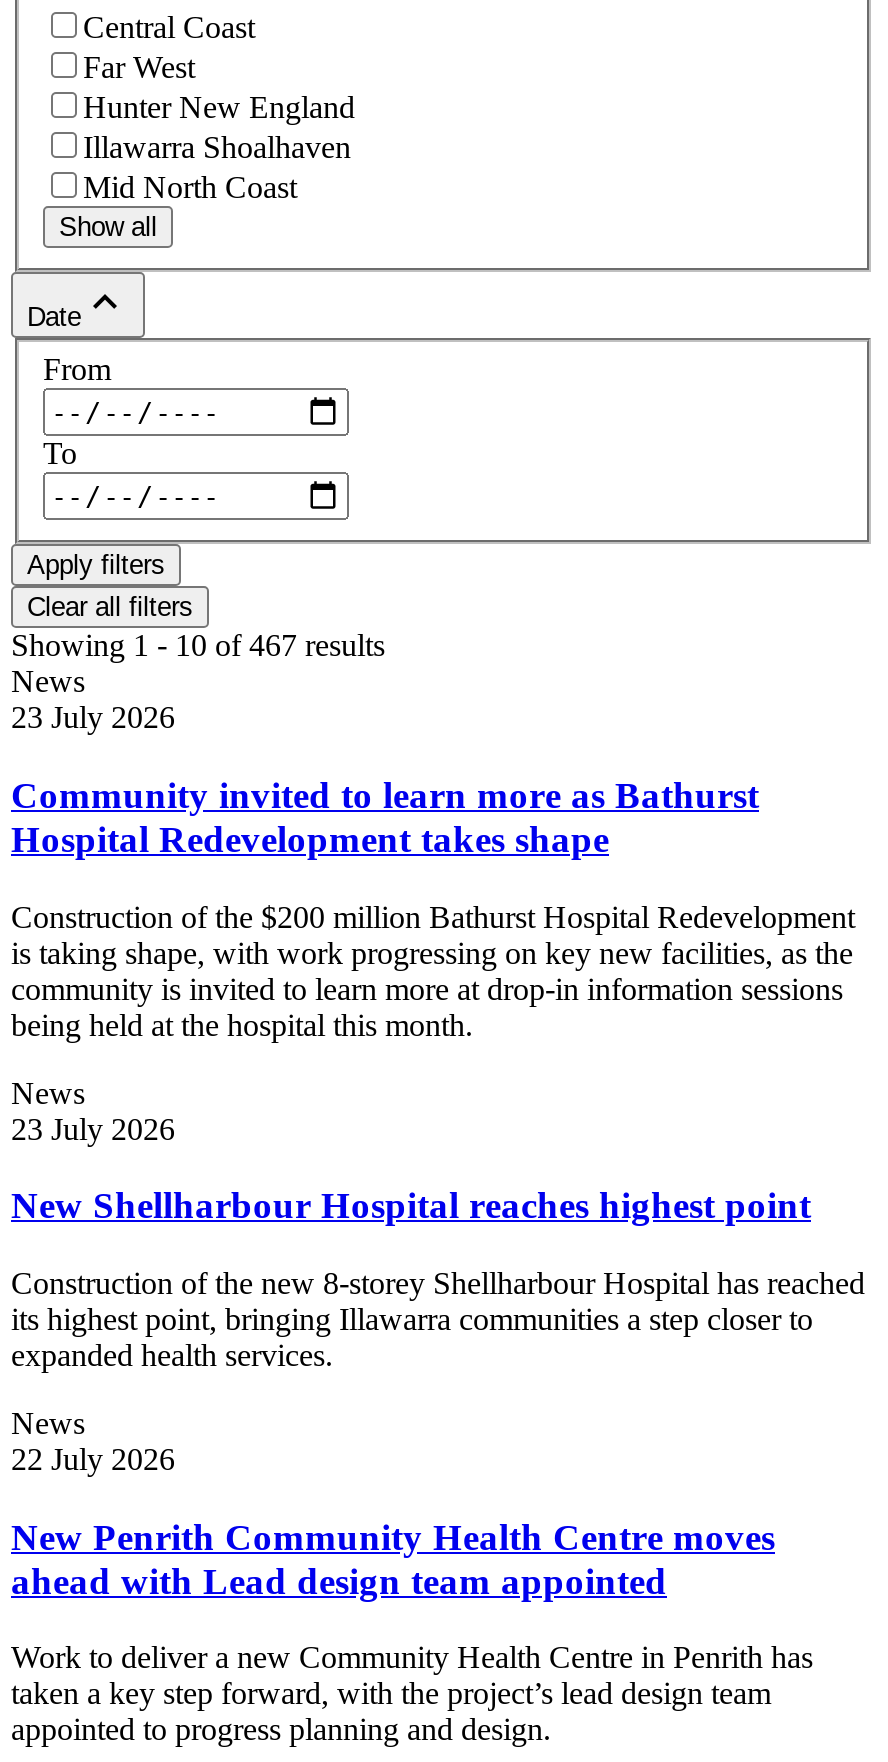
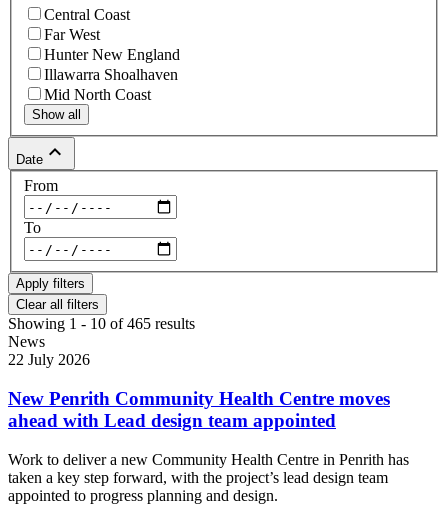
- Showing 1 - 10 of 467 results
- News
- 23 July 2026
- Community invited to learn more as Bathurst
- Hospital Redevelopment takes shape
- Construction of the $200 million Bathurst Hospital Redevelopment
- is taking shape, with work progressing on key new facilities, as the
- community is invited to learn more at drop-in information sessions
- being held at the hospital this month.
- News
- 23 July 2026
- New Shellharbour Hospital reaches highest point
- Construction of the new 8-storey Shellharbour Hospital has reached
- its highest point, bringing Illawarra communities a step closer to
- expanded health services.
+ Showing 1 - 10 of 465 results
